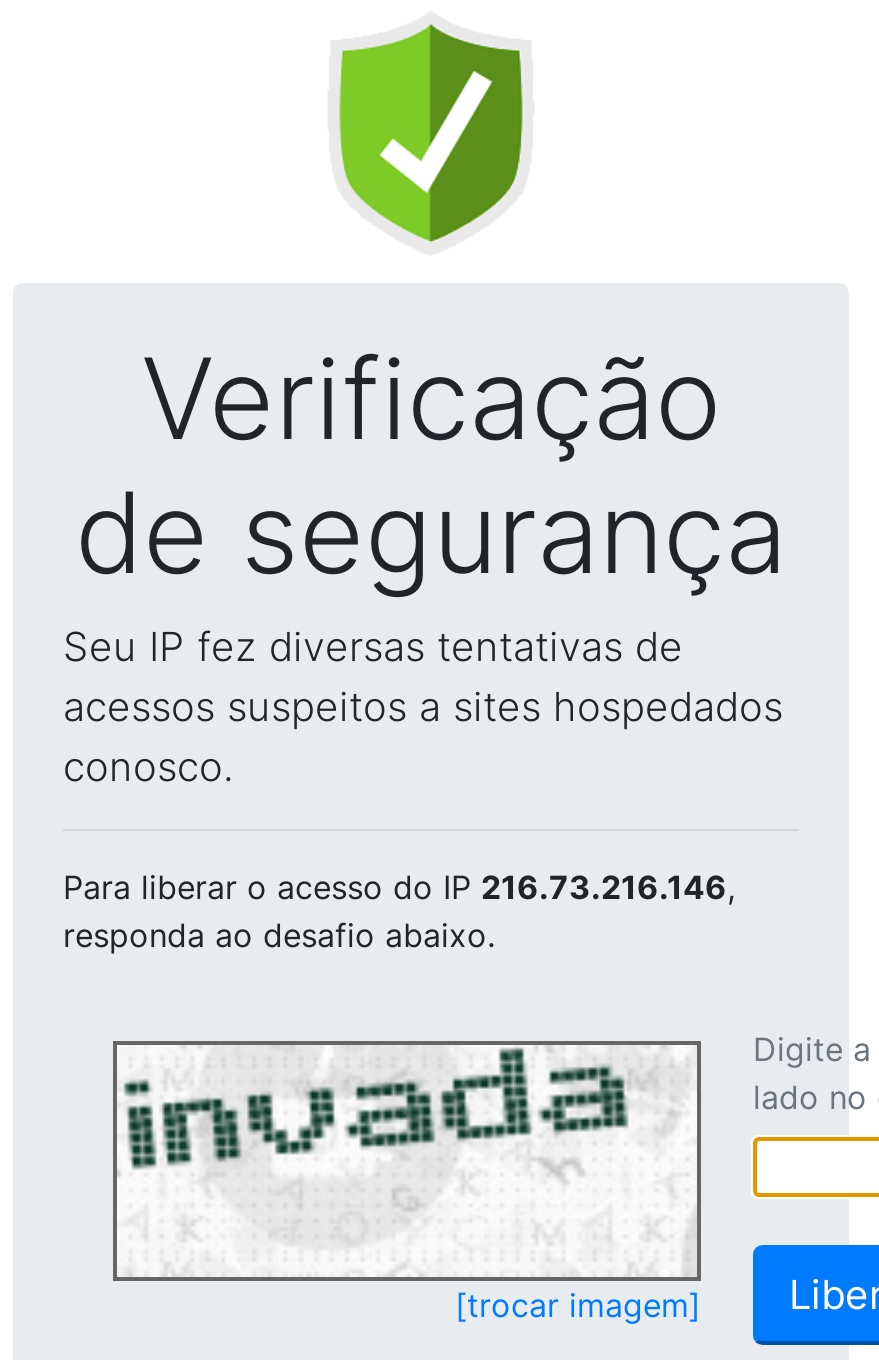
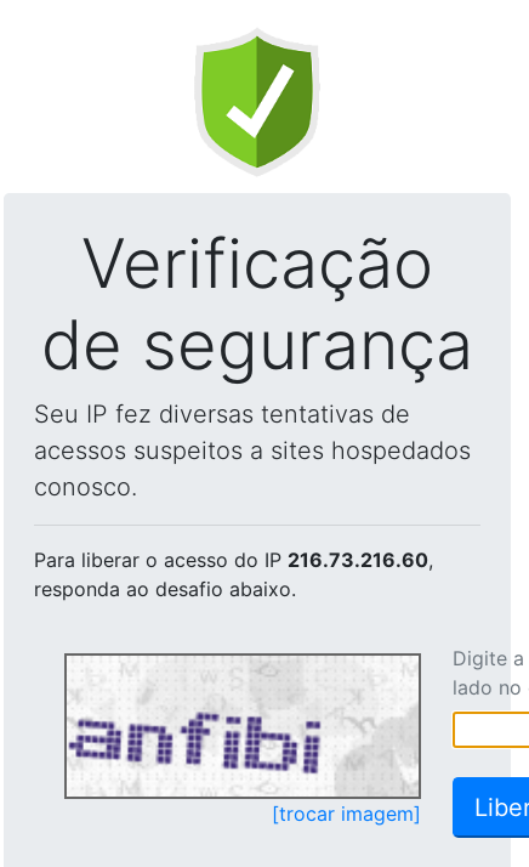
- Para liberar o acesso do IP 216.73.216.146,
+ Para liberar o acesso do IP 216.73.216.60,

- [image]
+ [image]
